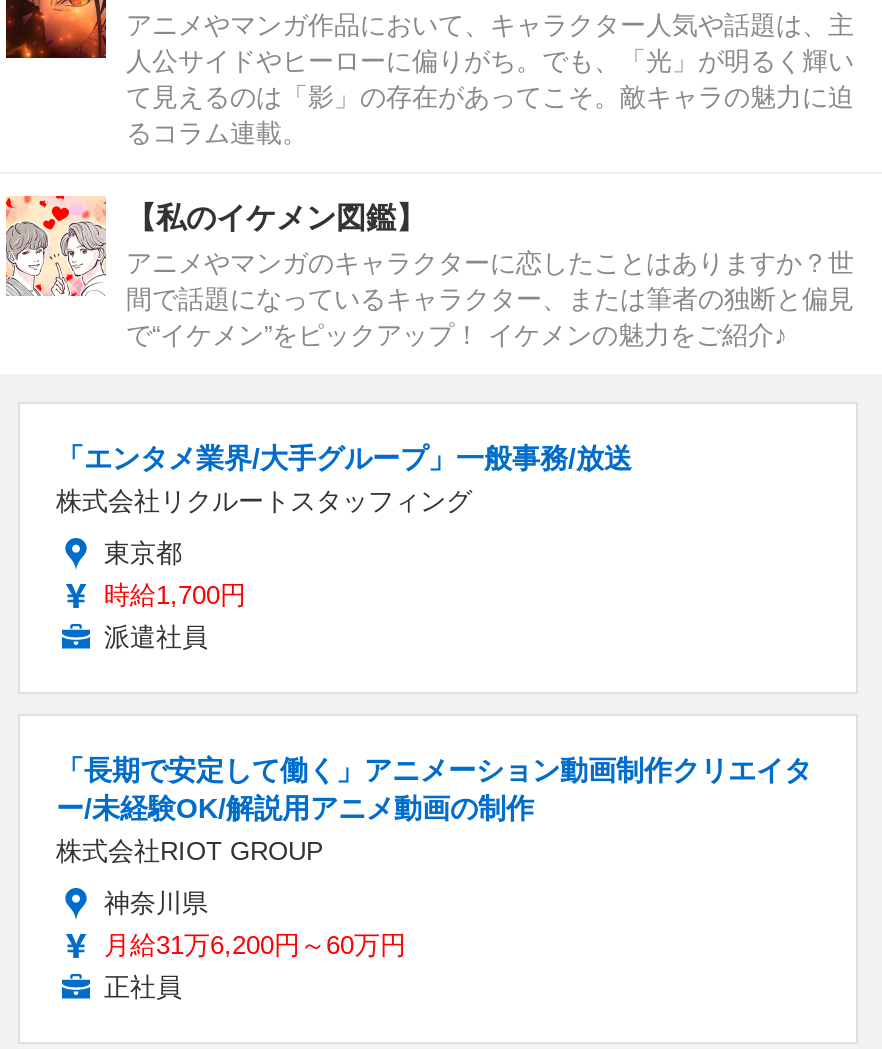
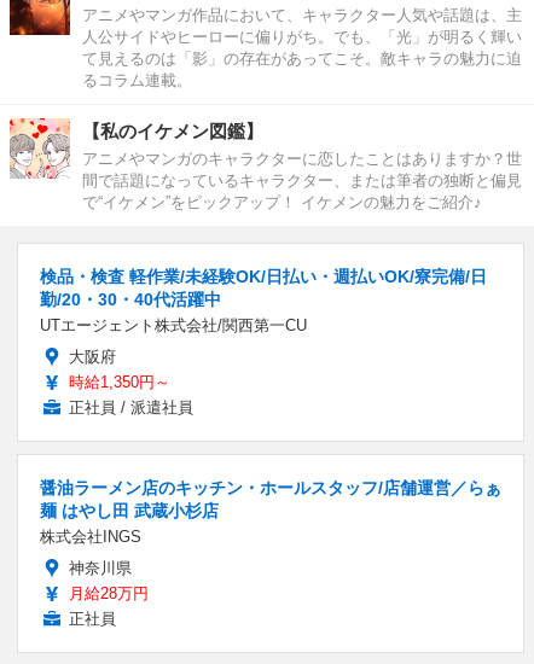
- 「エンタメ業界/大手グループ」一般事務/放送
- 株式会社リクルートスタッフィング
+ 検品・検査 軽作業/未経験OK/日払い・週払いOK/寮完備/日
+ 勤/20・30・40代活躍中
+ UTエージェント株式会社/関西第一CU

- 東京都
- 時給1,700円
- 派遣社員
+ 大阪府
+ 時給1,350円～
+ 正社員 / 派遣社員

- 「長期で安定して働く」アニメーション動画制作クリエイタ
- ー/未経験OK/解説用アニメ動画の制作
- 株式会社RIOT GROUP
+ 醤油ラーメン店のキッチン・ホールスタッフ/店舗運営／らぁ
+ 麺 はやし田 武蔵小杉店
+ 株式会社INGS

- 月給31万6,200円～60万円
+ 月給28万円
